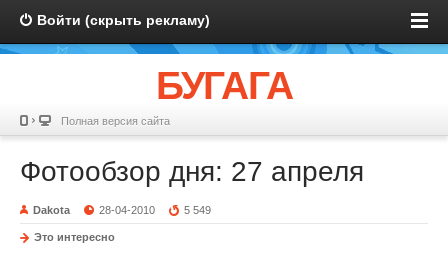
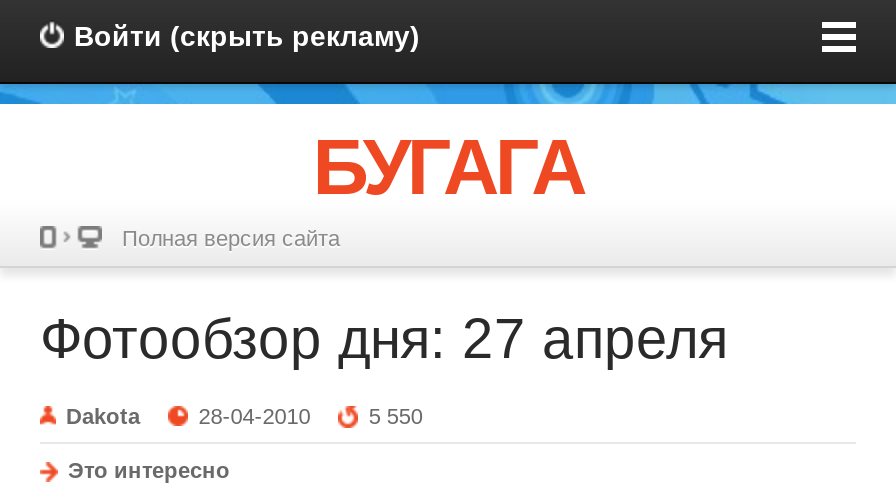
- 5 549
+ 5 550
